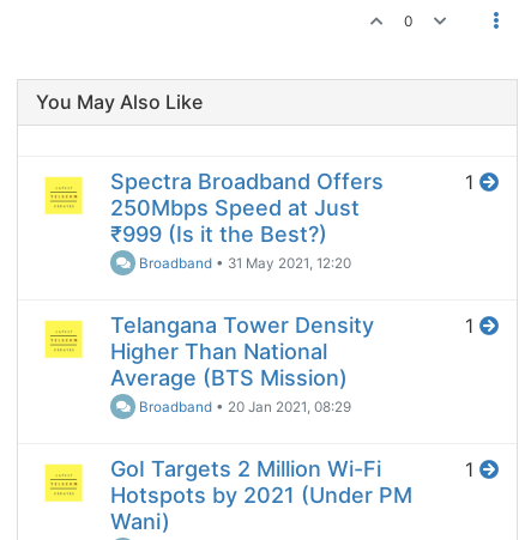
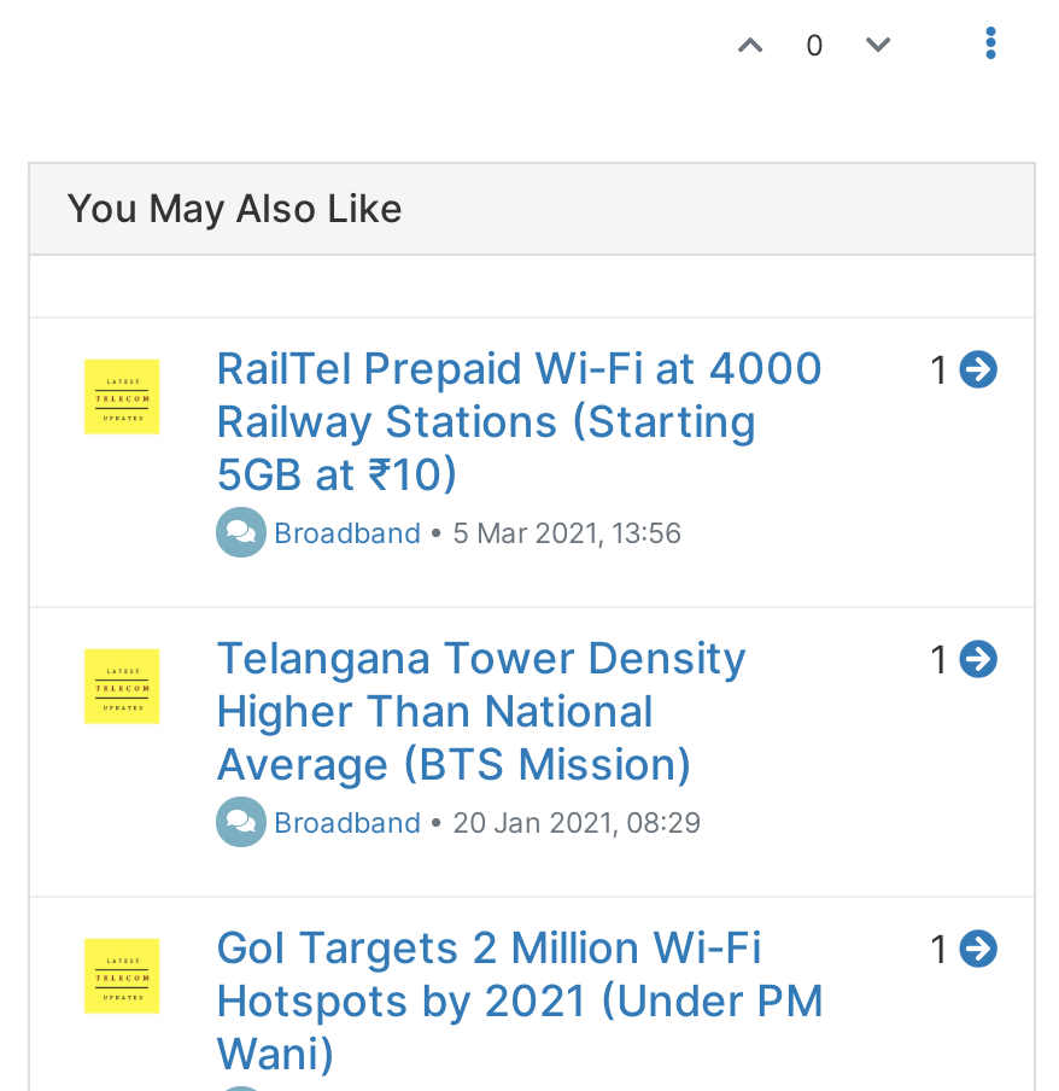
- Spectra Broadband Offers
- 250Mbps Speed at Just
- ₹999 (Is it the Best?)
- Broadband • 31 May 2021, 12:20
+ RailTel Prepaid Wi-Fi at 4000
+ Railway Stations (Starting
+ 5GB at ₹10)
+ Broadband • 5 Mar 2021, 13:56
